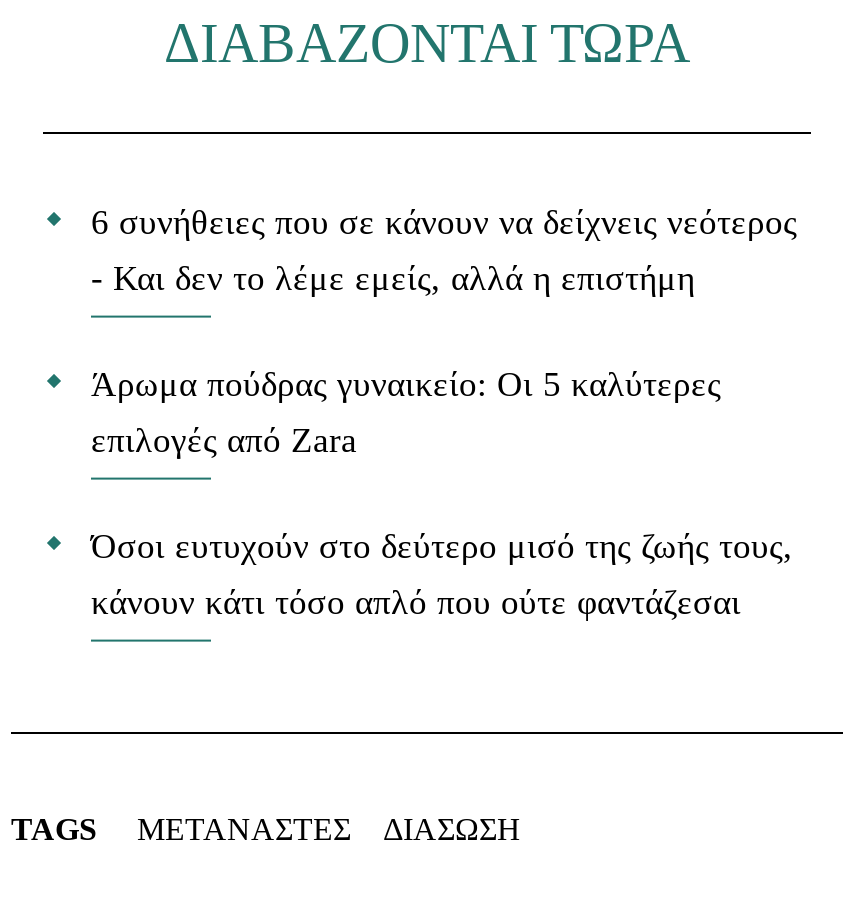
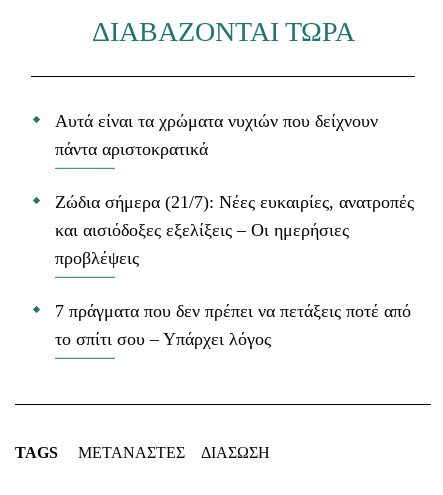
- 6 συνήθειες που σε κάνουν να δείχνεις νεότερος
- - Και δεν το λέμε εμείς, αλλά η επιστήμη
+ Αυτά είναι τα χρώματα νυχιών που δείχνουν
+ πάντα αριστοκρατικά

- Άρωμα πούδρας γυναικείο: Οι 5 καλύτερες
- επιλογές από Zara
+ Ζώδια σήμερα (21/7): Νέες ευκαιρίες, ανατροπές
+ και αισιόδοξες εξελίξεις – Οι ημερήσιες
+ προβλέψεις

- Όσοι ευτυχούν στο δεύτερο μισό της ζωής τους,
- κάνουν κάτι τόσο απλό που ούτε φαντάζεσαι
+ 7 πράγματα που δεν πρέπει να πετάξεις ποτέ από
+ το σπίτι σου – Υπάρχει λόγος
